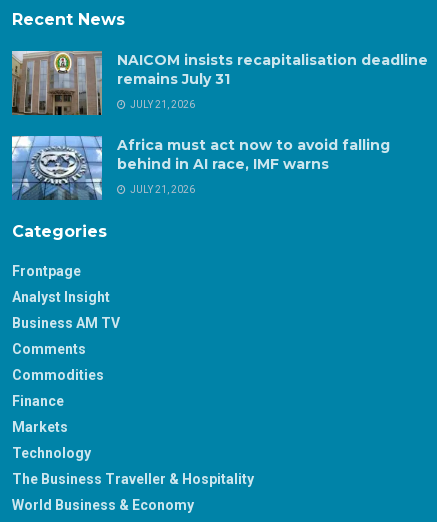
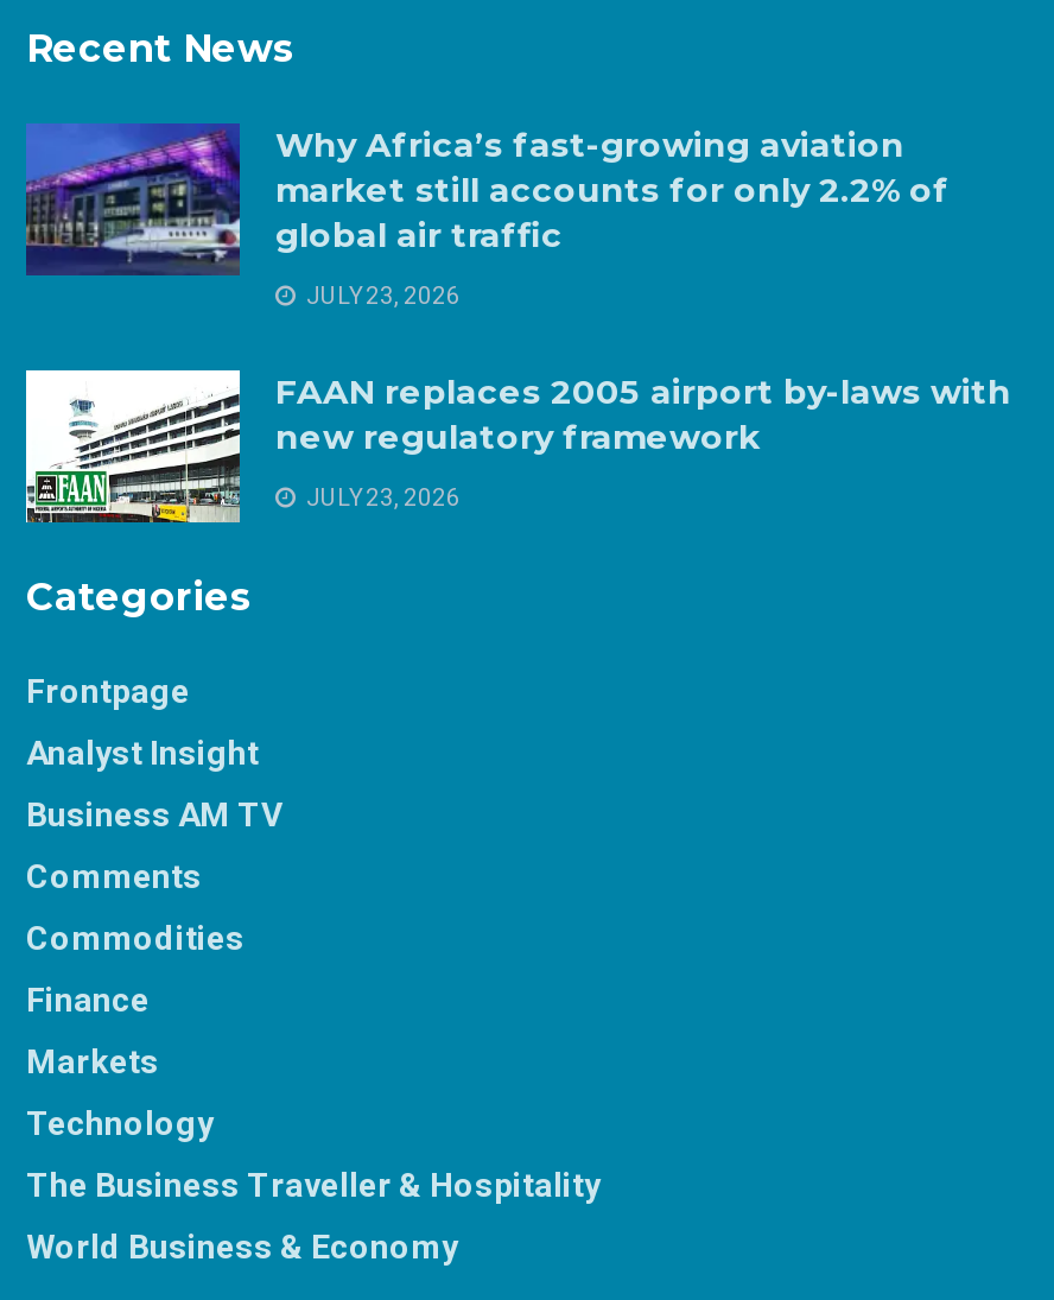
- [image]
- NAICOM insists recapitalisation deadline
- remains July 31
+ [image]
+ Why Africa’s fast-growing aviation
+ market still accounts for only 2.2% of
+ global air traffic

- JULY 21, 2026
+ JULY 23, 2026

- [image]
- Africa must act now to avoid falling
- behind in AI race, IMF warns
+ [image]
+ FAAN replaces 2005 airport by-laws with
+ new regulatory framework

- JULY 21, 2026
+ JULY 23, 2026
